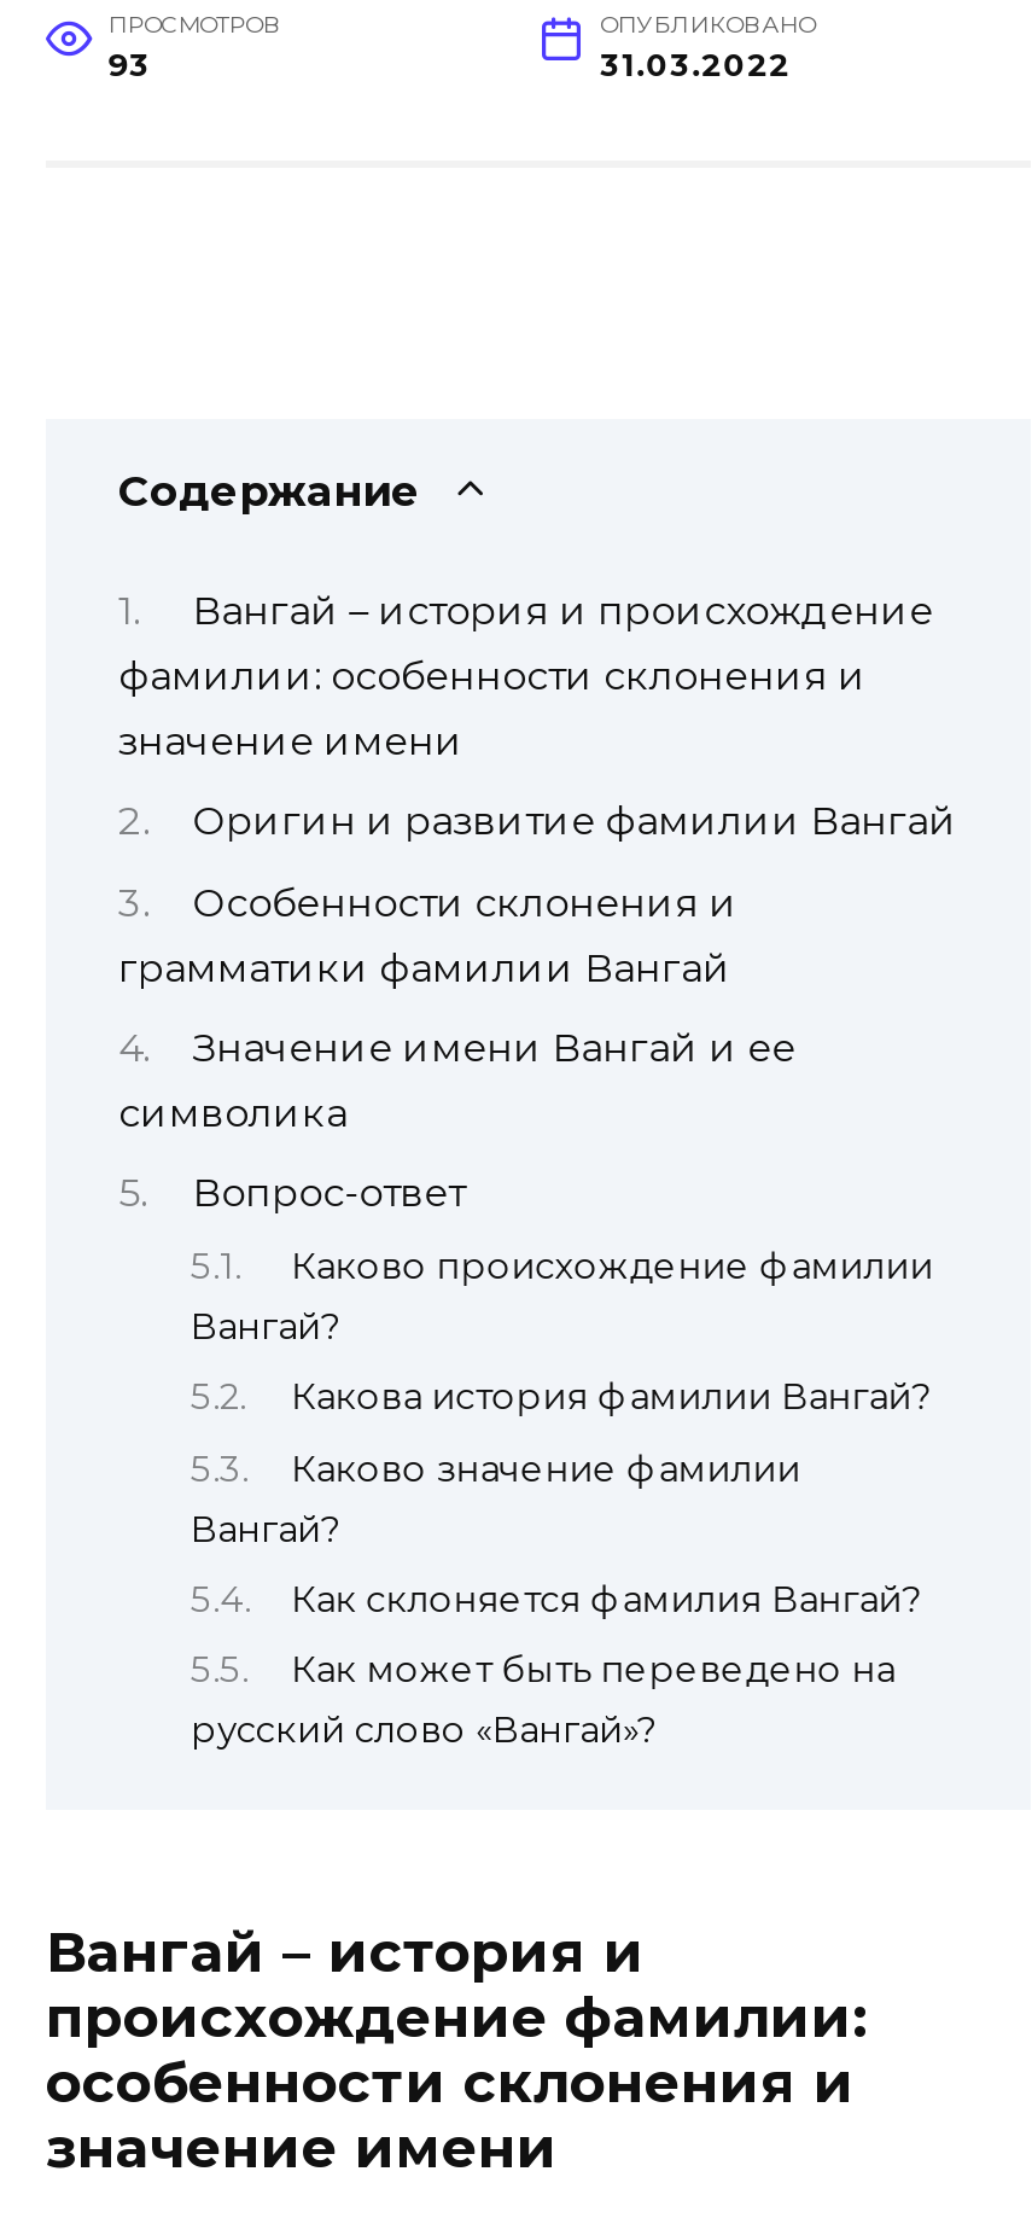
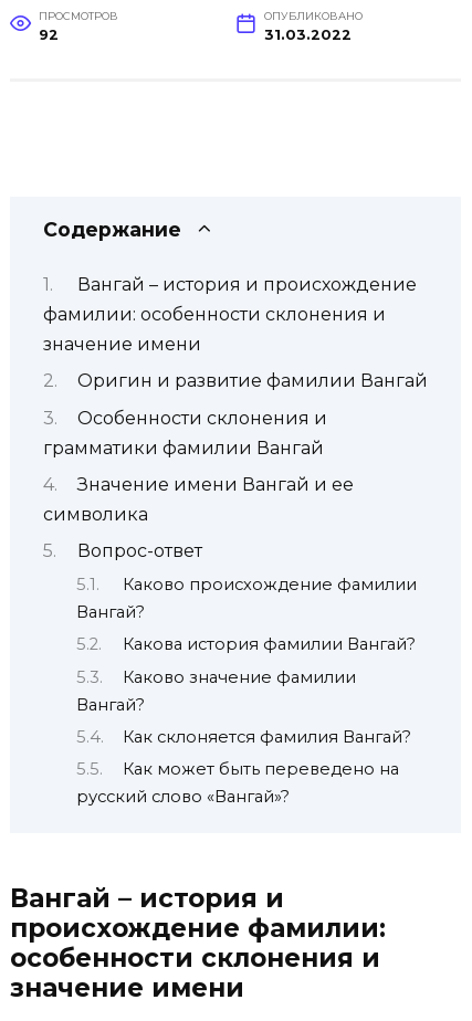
- 93
+ 92
